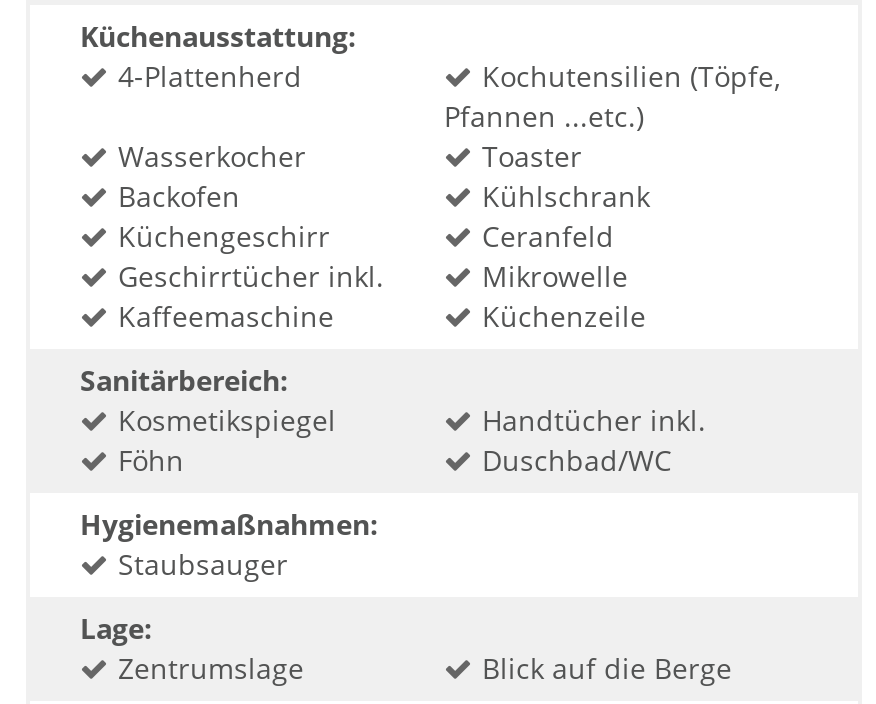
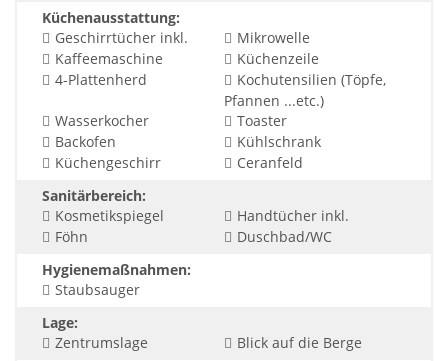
moved down: 4-Plattenherd | Kochutensilien (Töpfe, | Pfannen ...etc.) | ... | Küchengeschirr | Ceranfeld

moved up: Geschirrtücher inkl. | Mikrowelle | Kaffeemaschine | Küchenzeile
